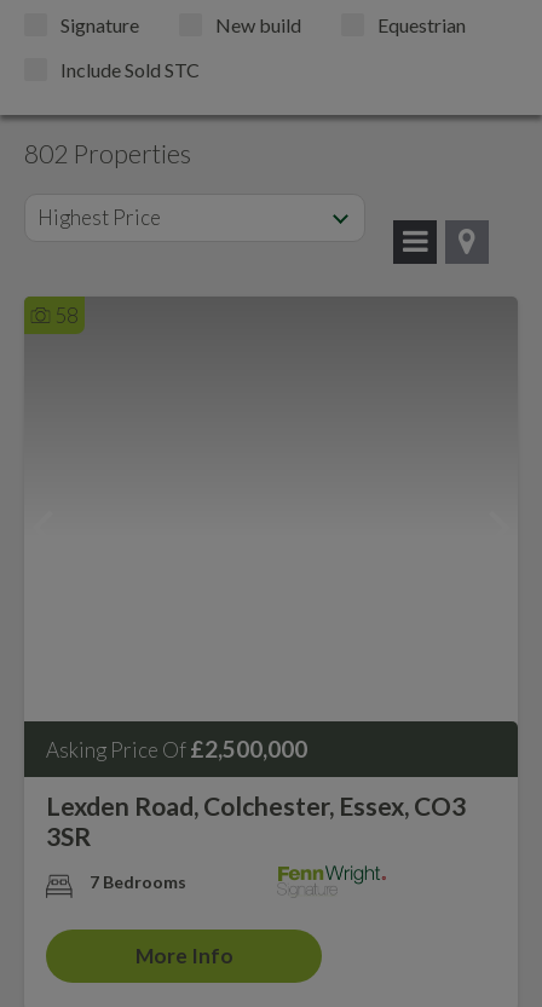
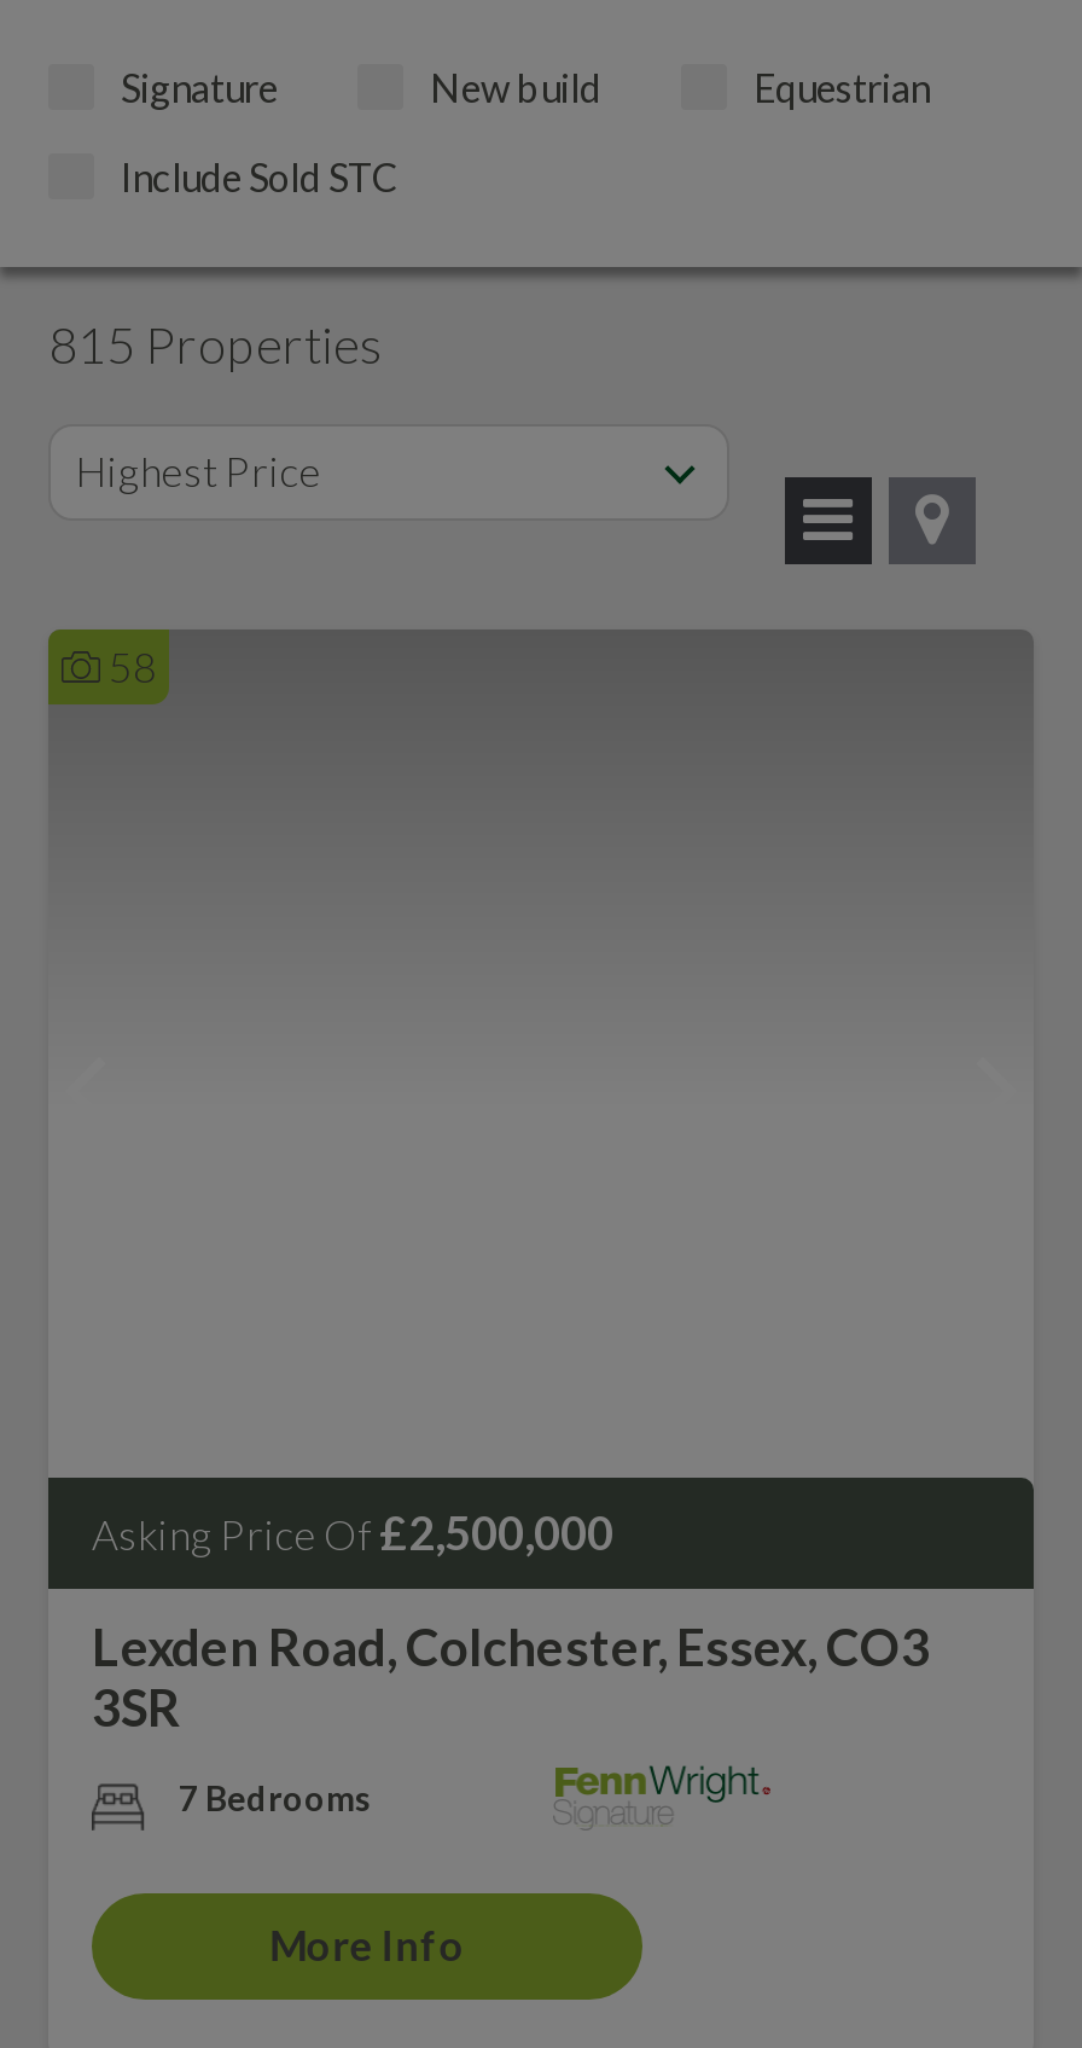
- 802 Properties
+ 815 Properties
